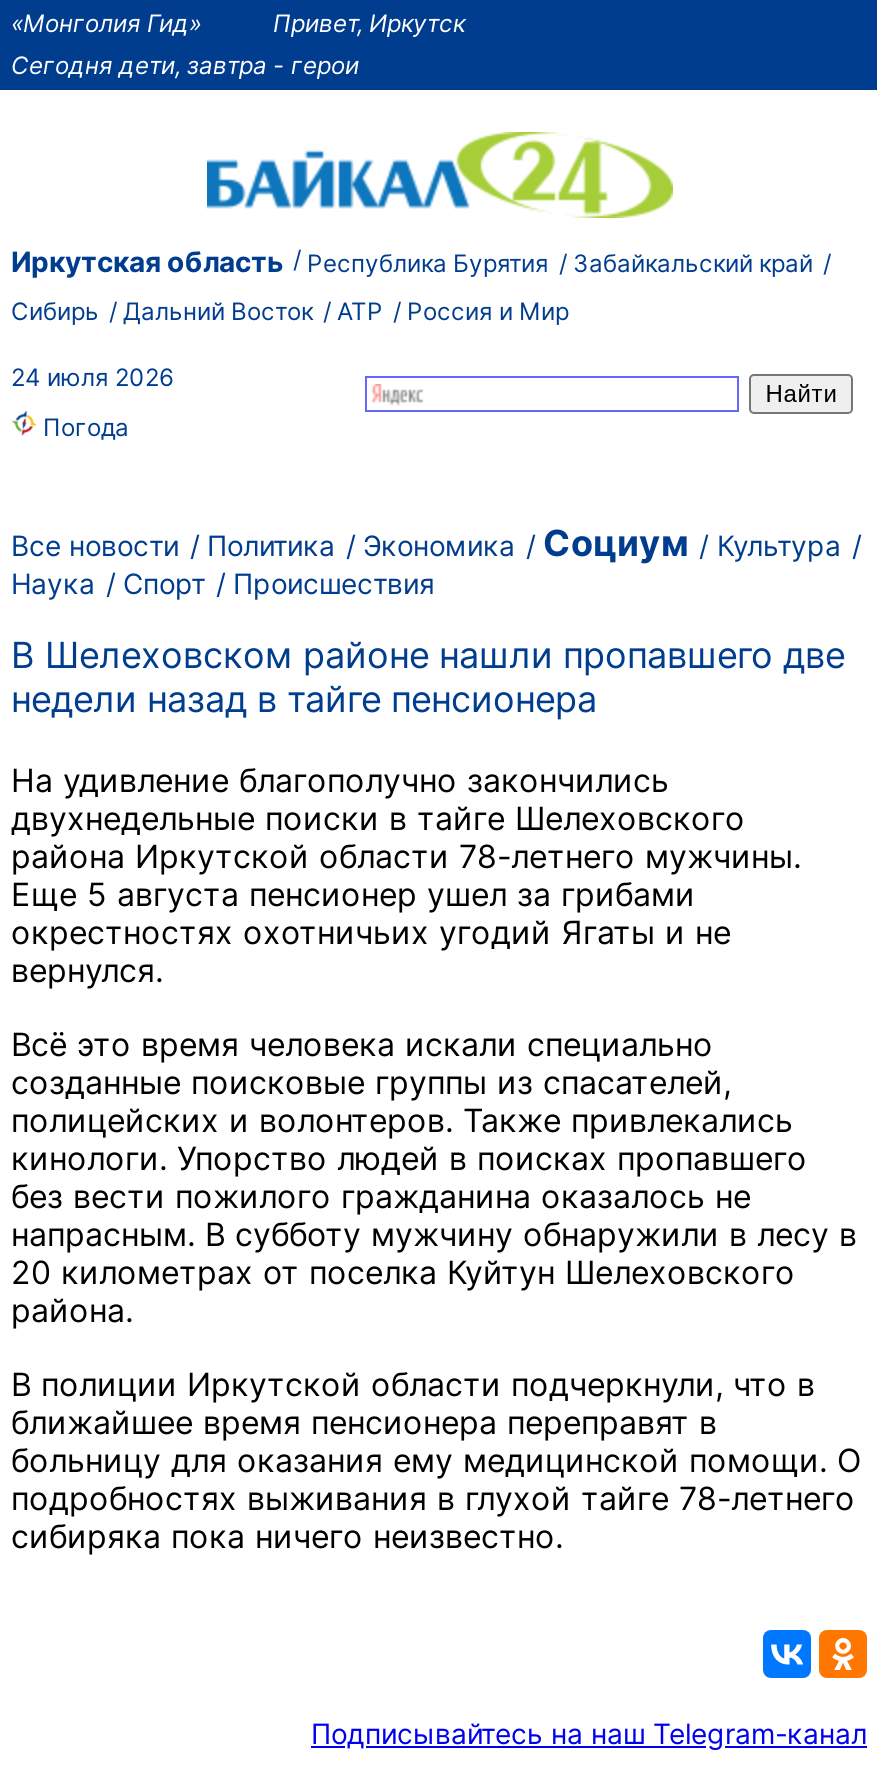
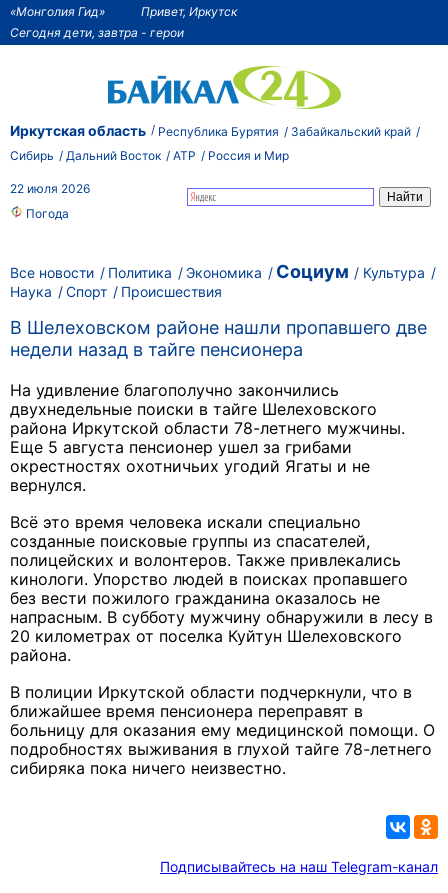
- 24 июля 2026
+ 22 июля 2026
